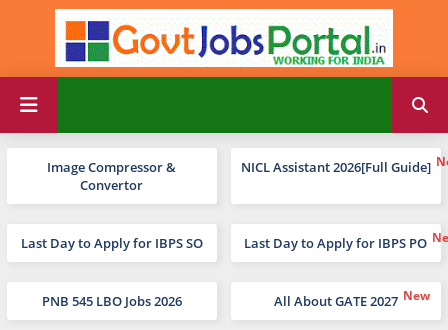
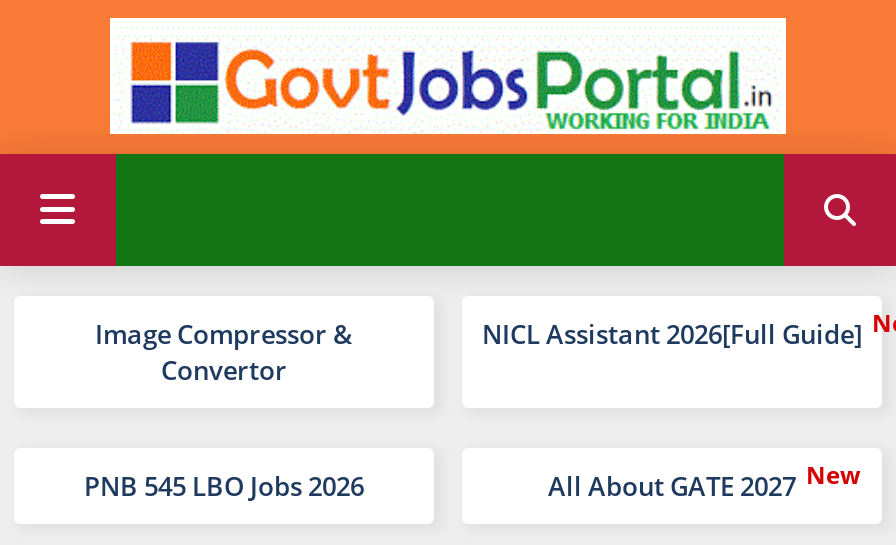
- Last Day to Apply for IBPS SO
- Last Day to Apply for IBPS PO
